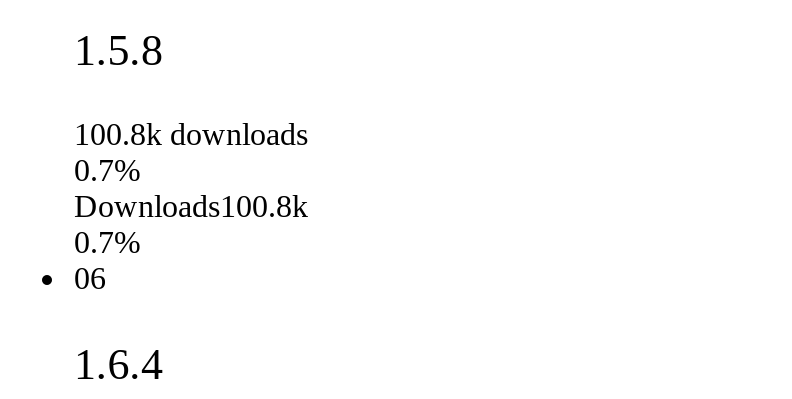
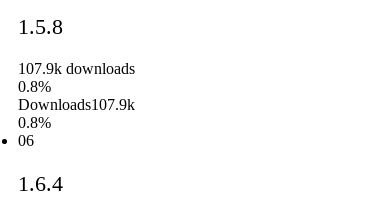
- 100.8k downloads
+ 107.9k downloads

- 0.7%
+ 0.8%

- Downloads100.8k
+ Downloads107.9k

- 0.7%
+ 0.8%
